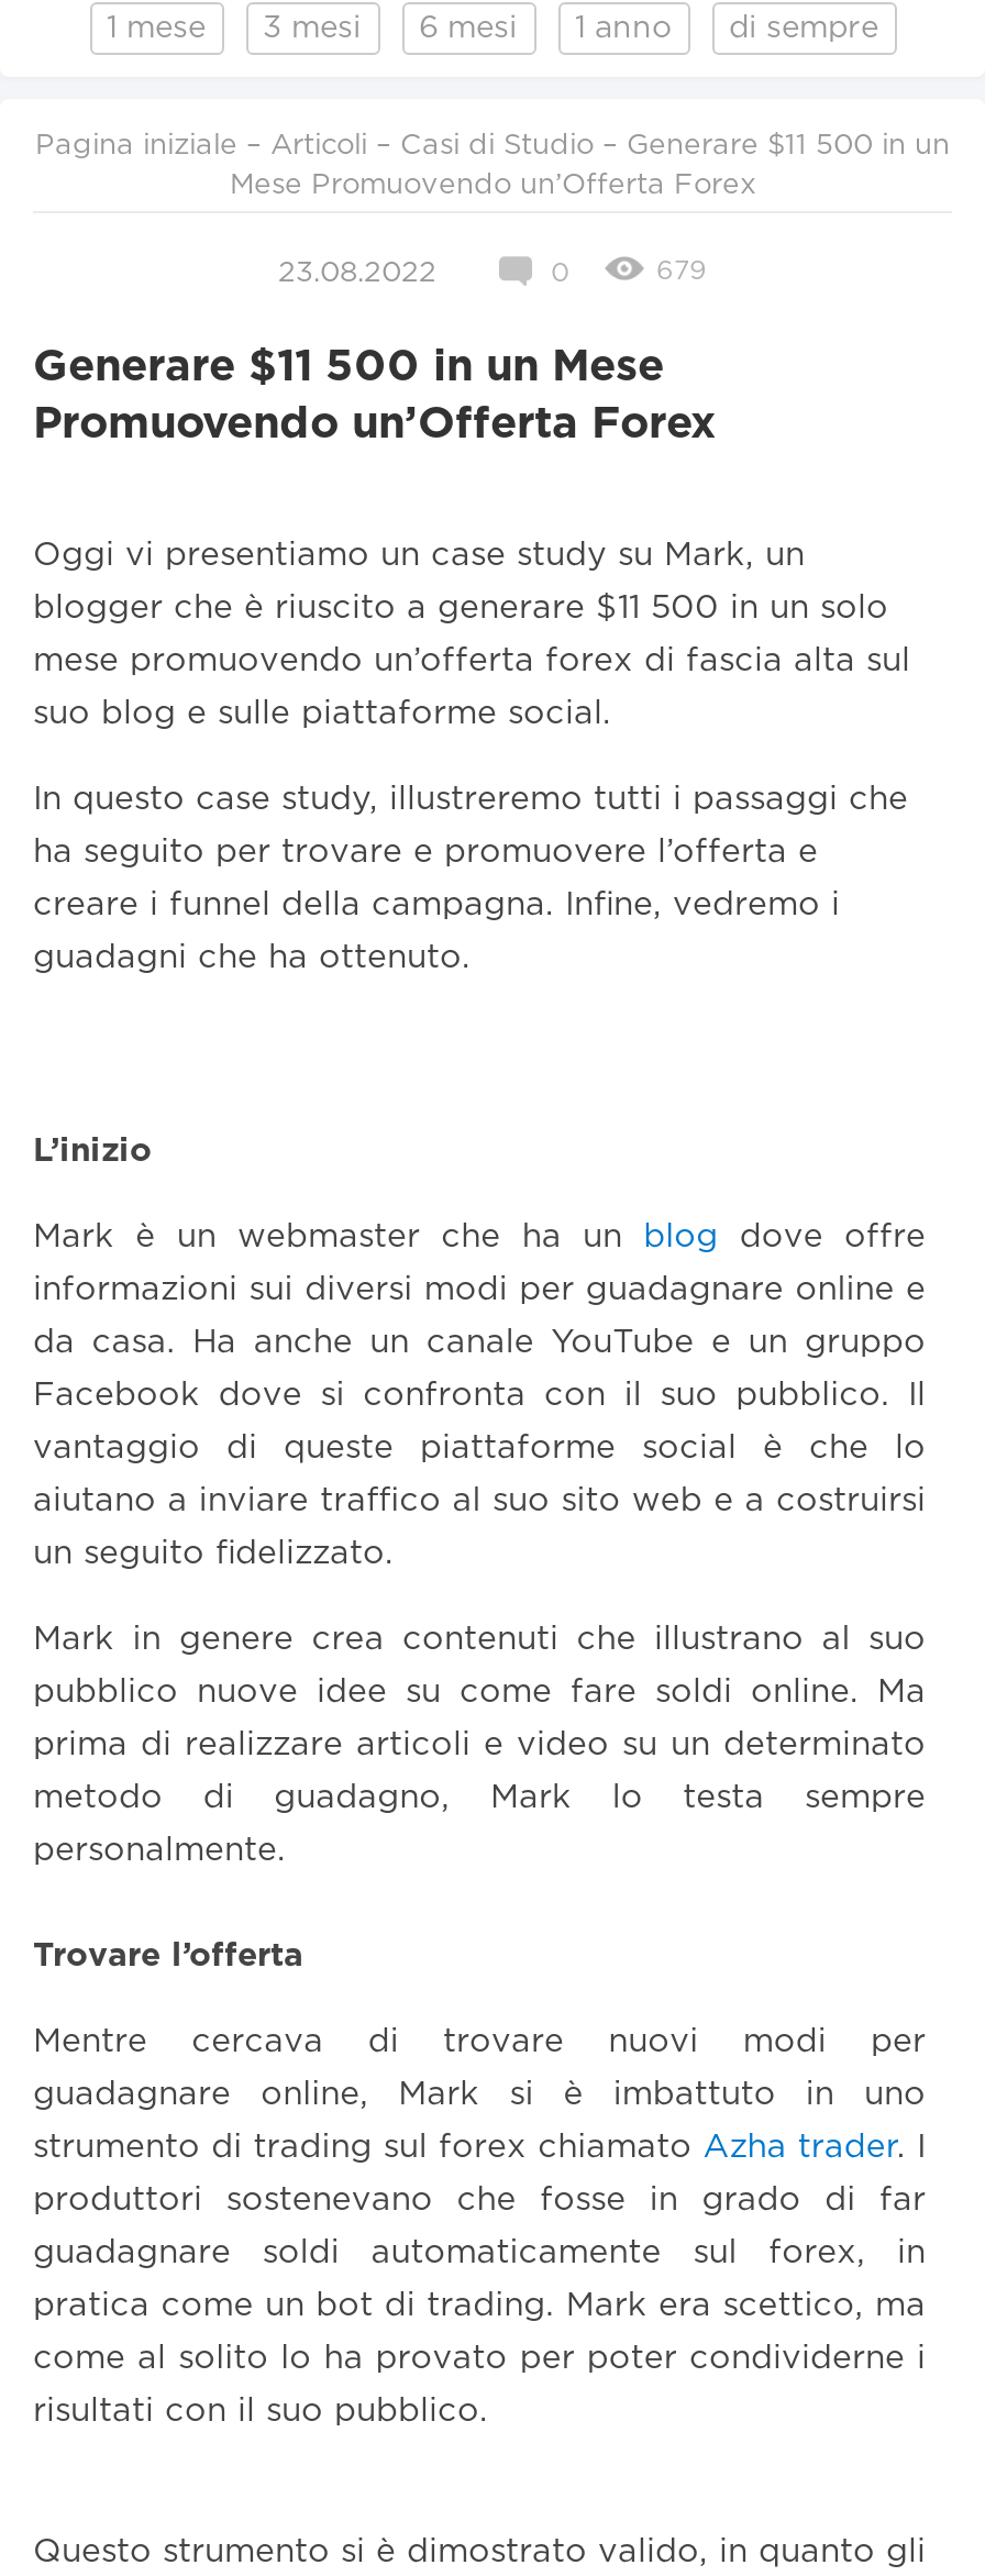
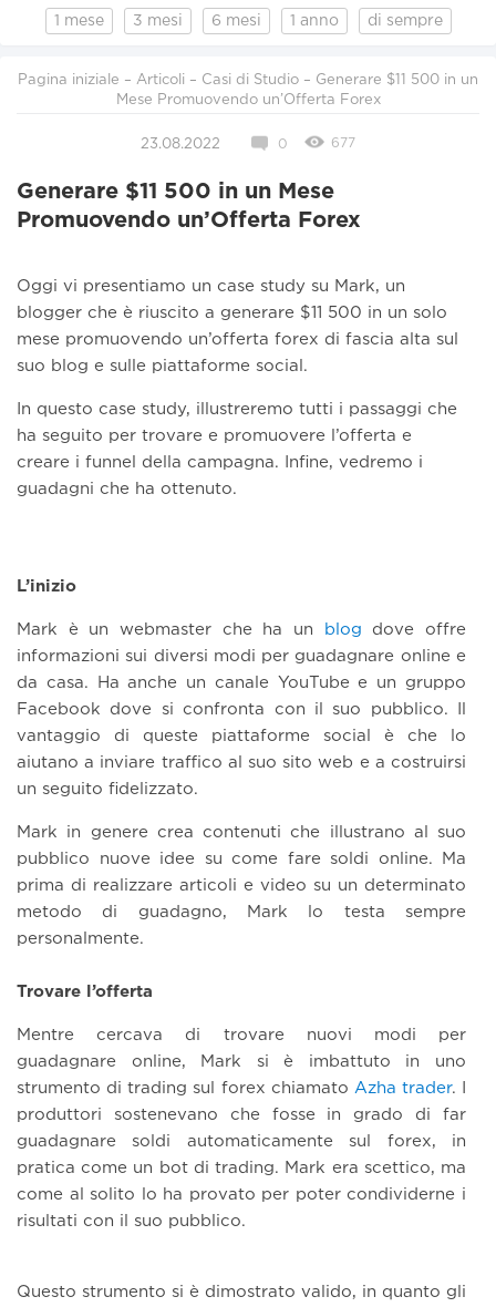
- 679
+ 677
